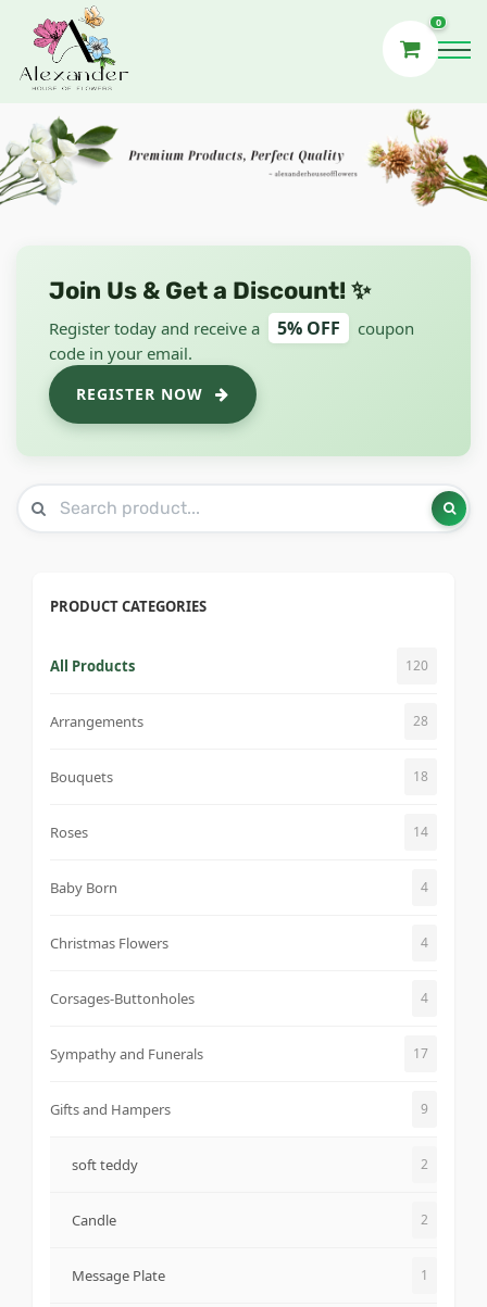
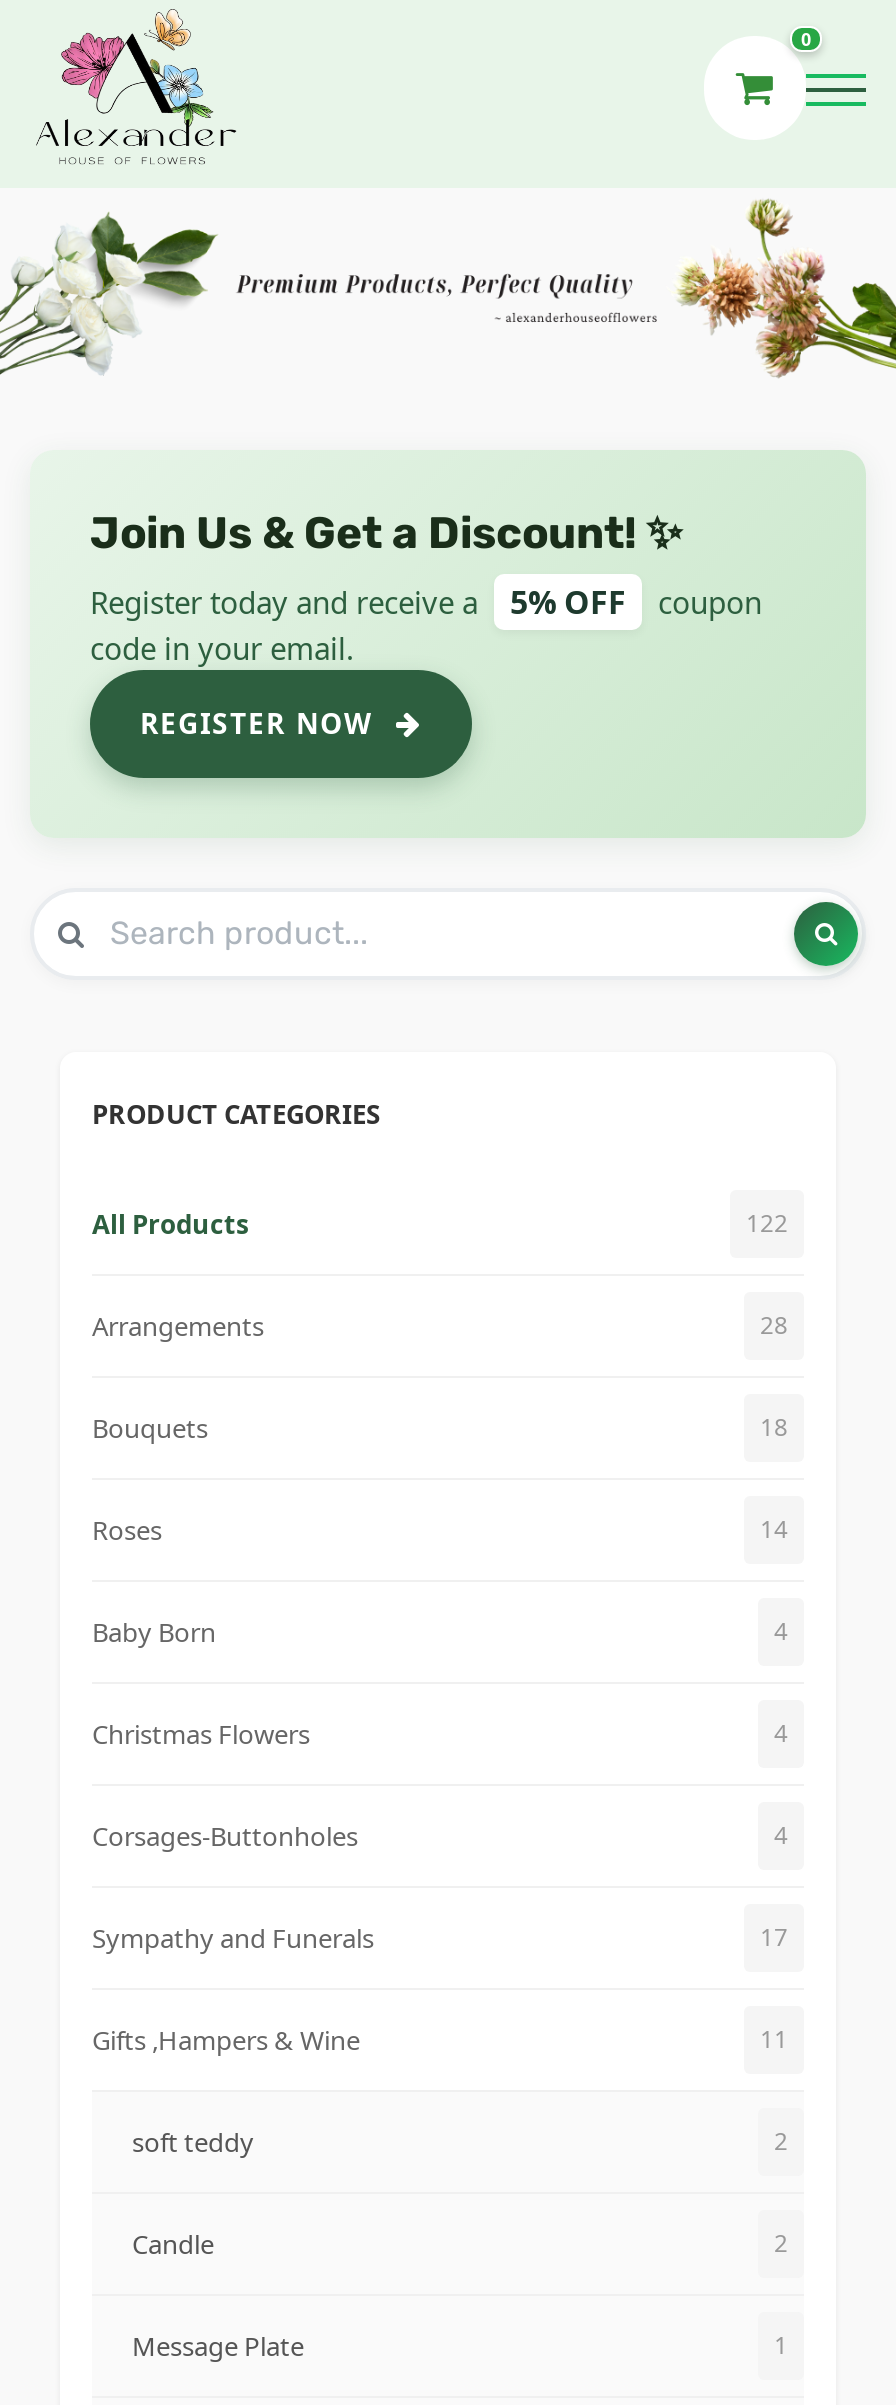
- 120
+ 122

- Gifts and Hampers
- 9
+ Gifts ,Hampers & Wine
+ 11
